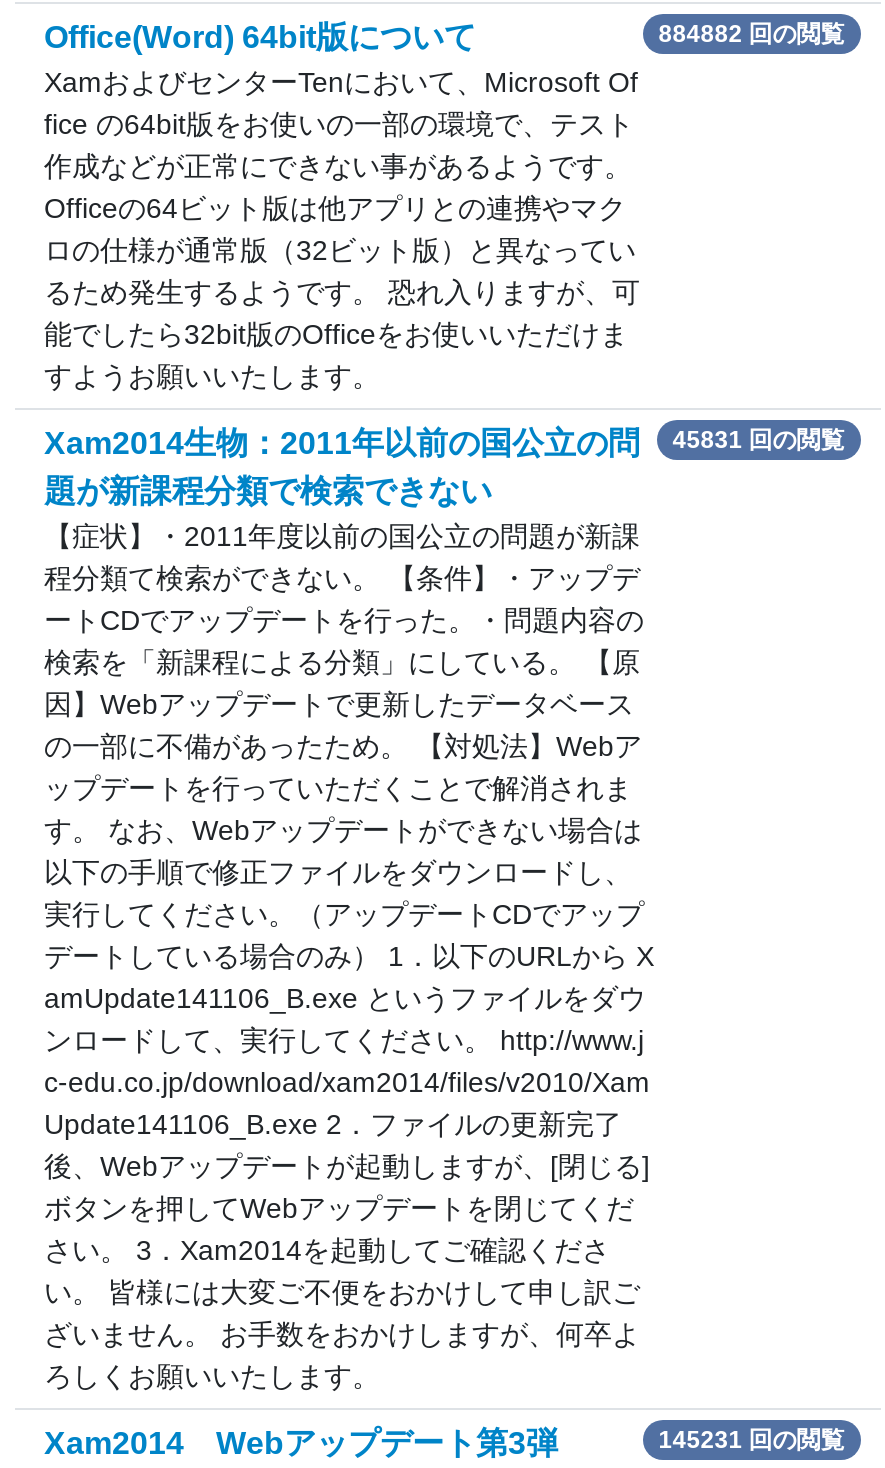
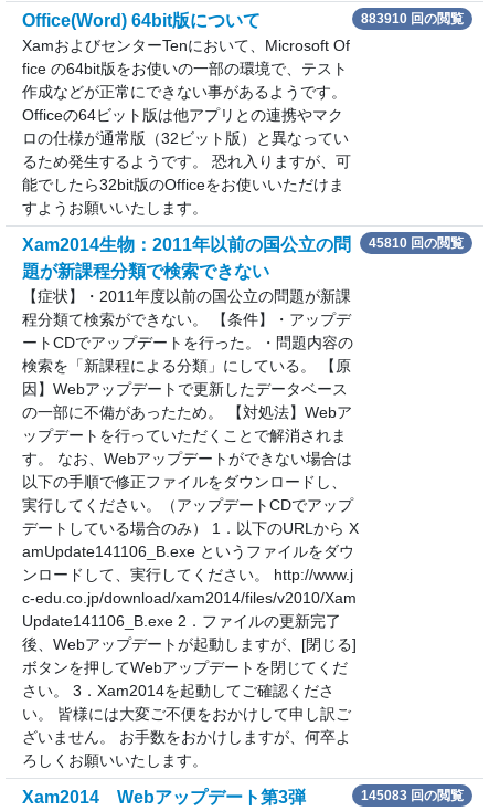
- 884882 回の閲覧
+ 883910 回の閲覧

- Xam2014生物：2011年以前の国公立の問 45831 回の閲覧
+ Xam2014生物：2011年以前の国公立の問 45810 回の閲覧

- 145231 回の閲覧
+ 145083 回の閲覧
